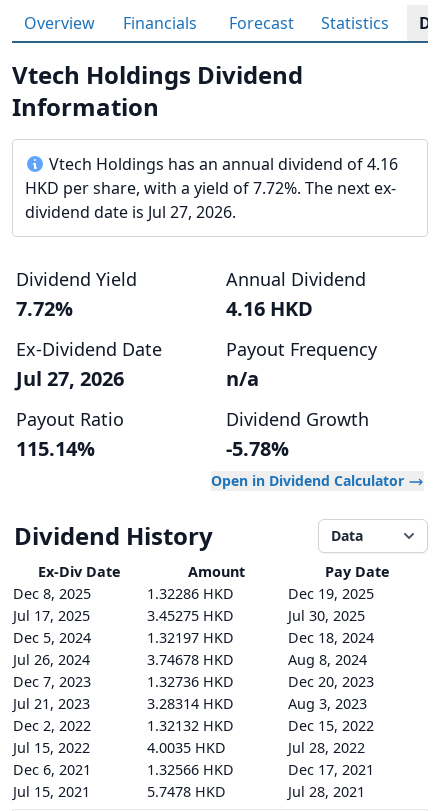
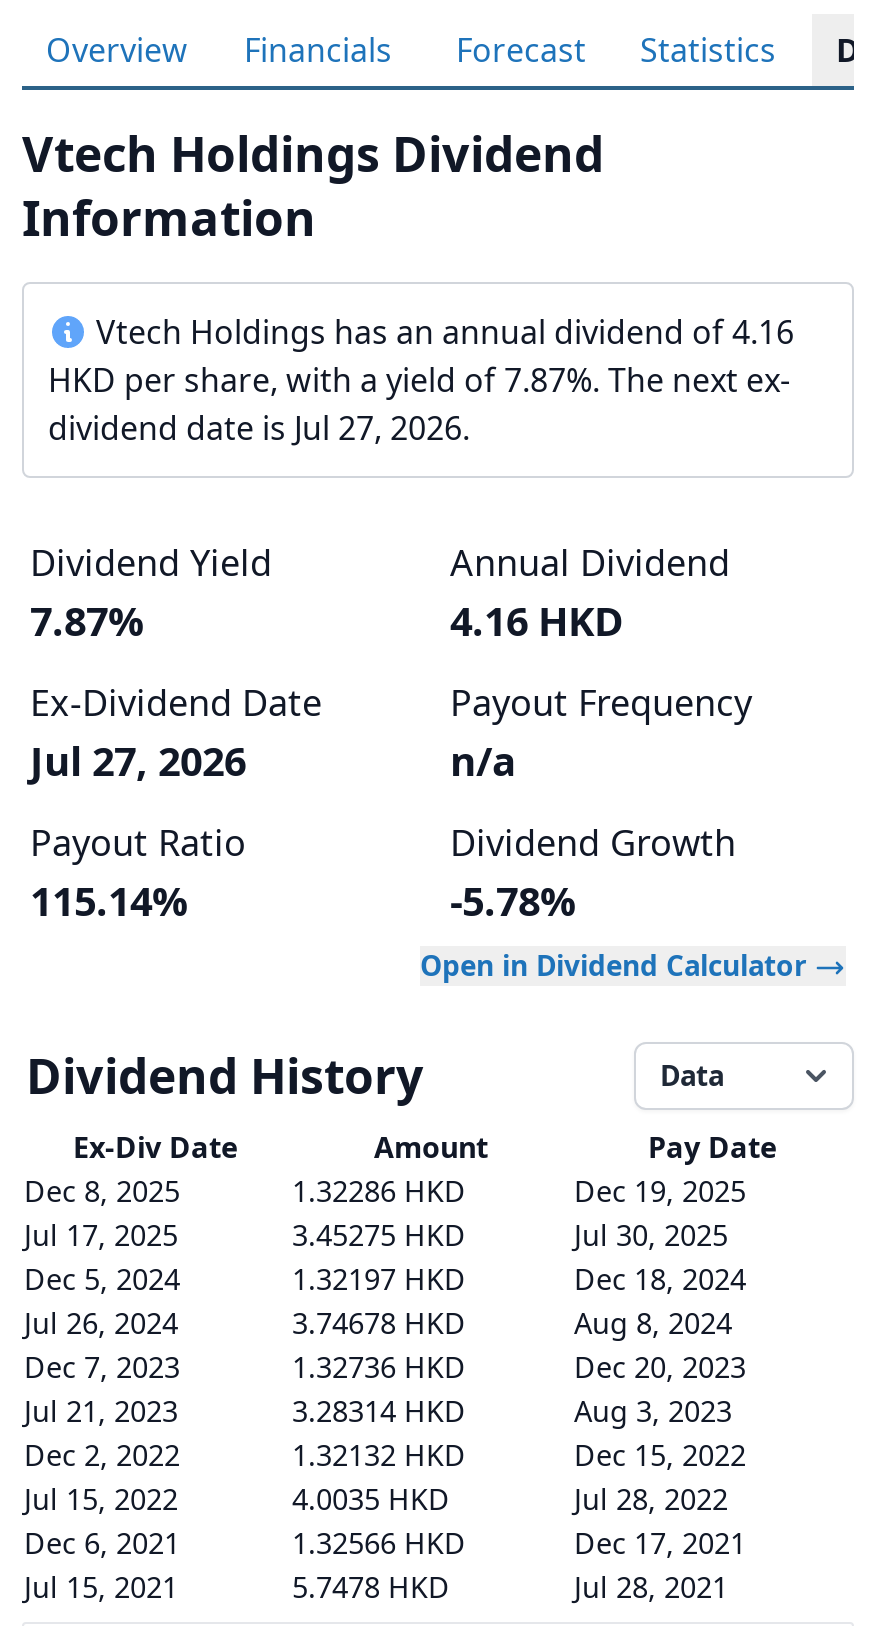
- HKD per share, with a yield of 7.72%. The next ex-
+ HKD per share, with a yield of 7.87%. The next ex-

- 7.72%
+ 7.87%
